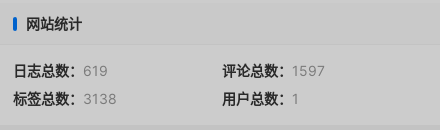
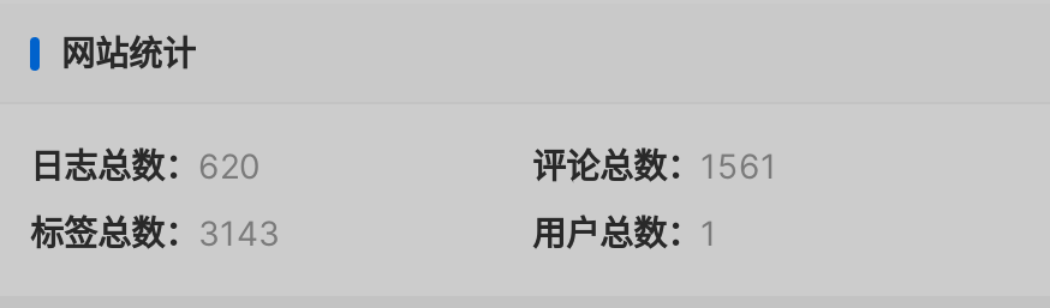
- 日志总数：619
+ 日志总数：620

- 评论总数：1597
+ 评论总数：1561

- 标签总数：3138
+ 标签总数：3143
